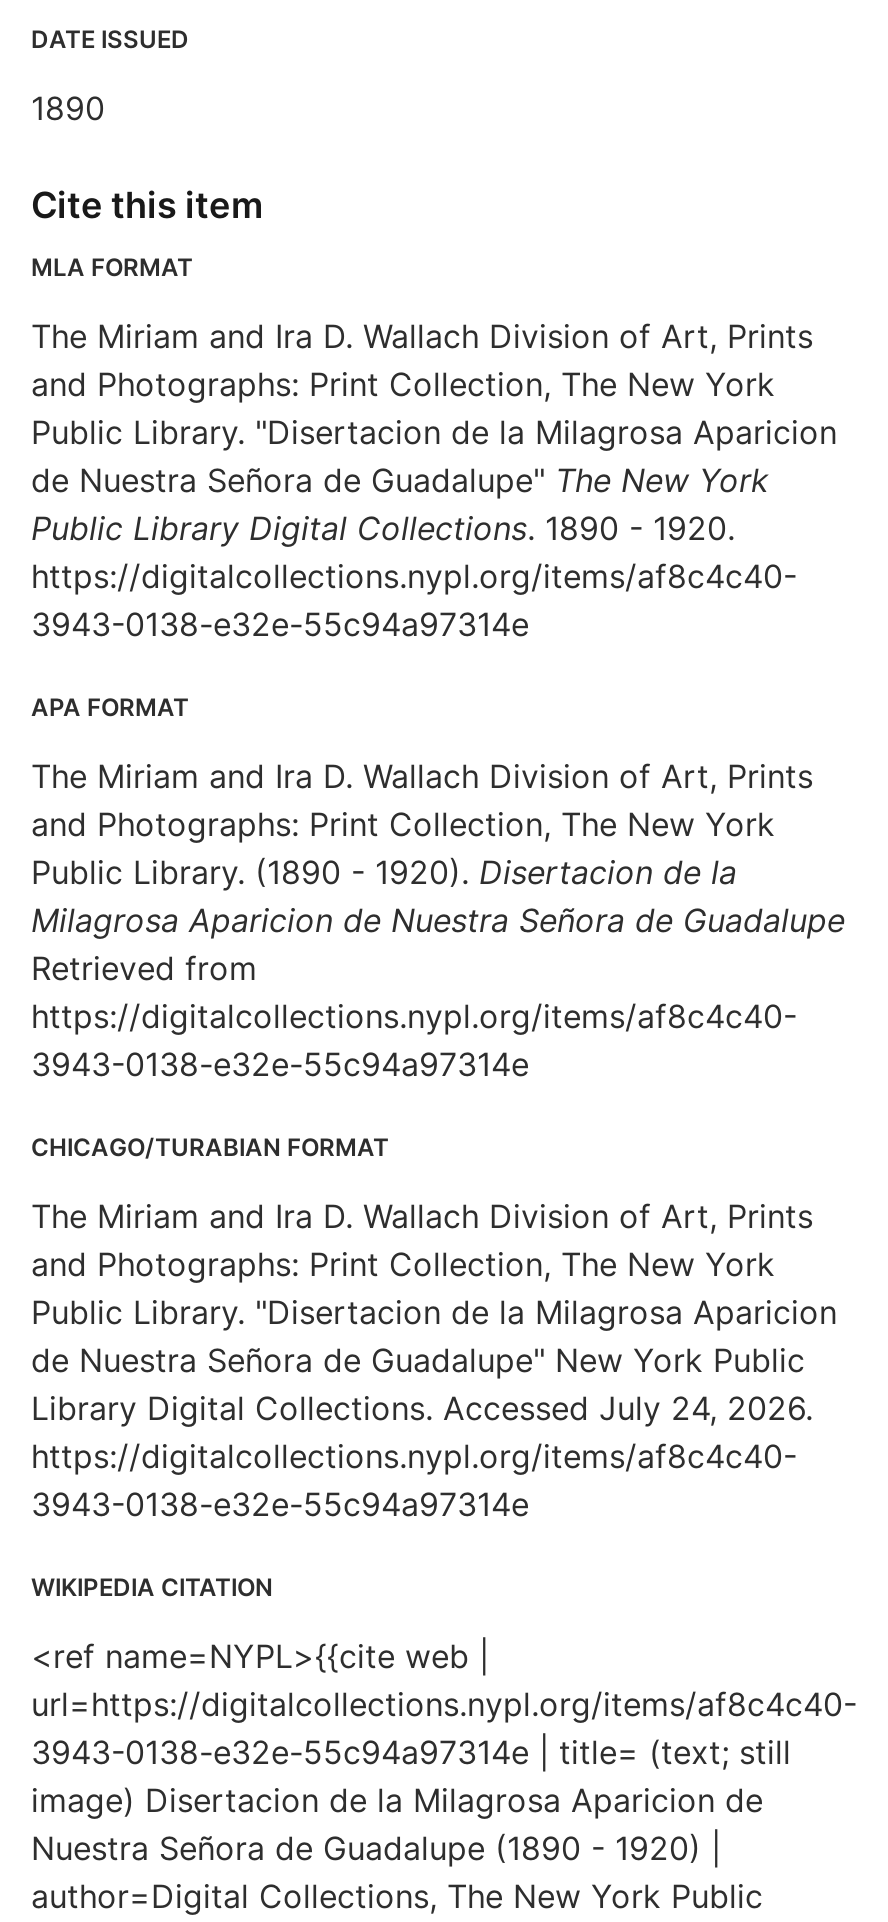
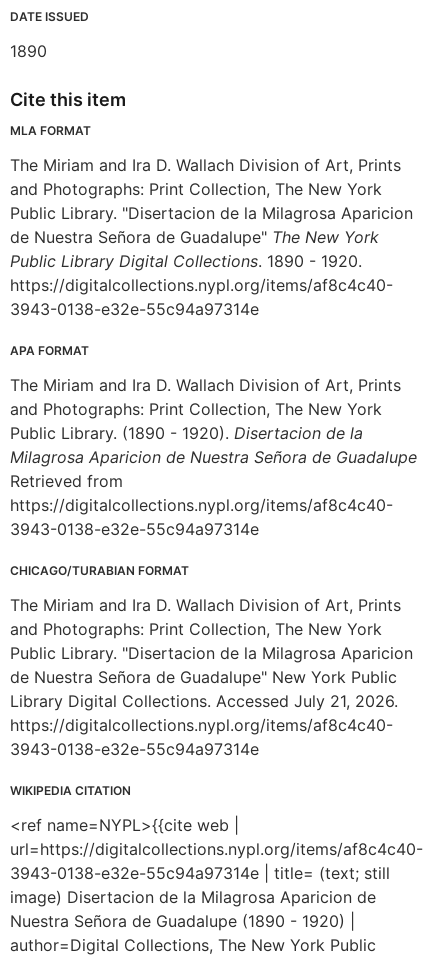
- Library Digital Collections. Accessed July 24, 2026.
+ Library Digital Collections. Accessed July 21, 2026.
